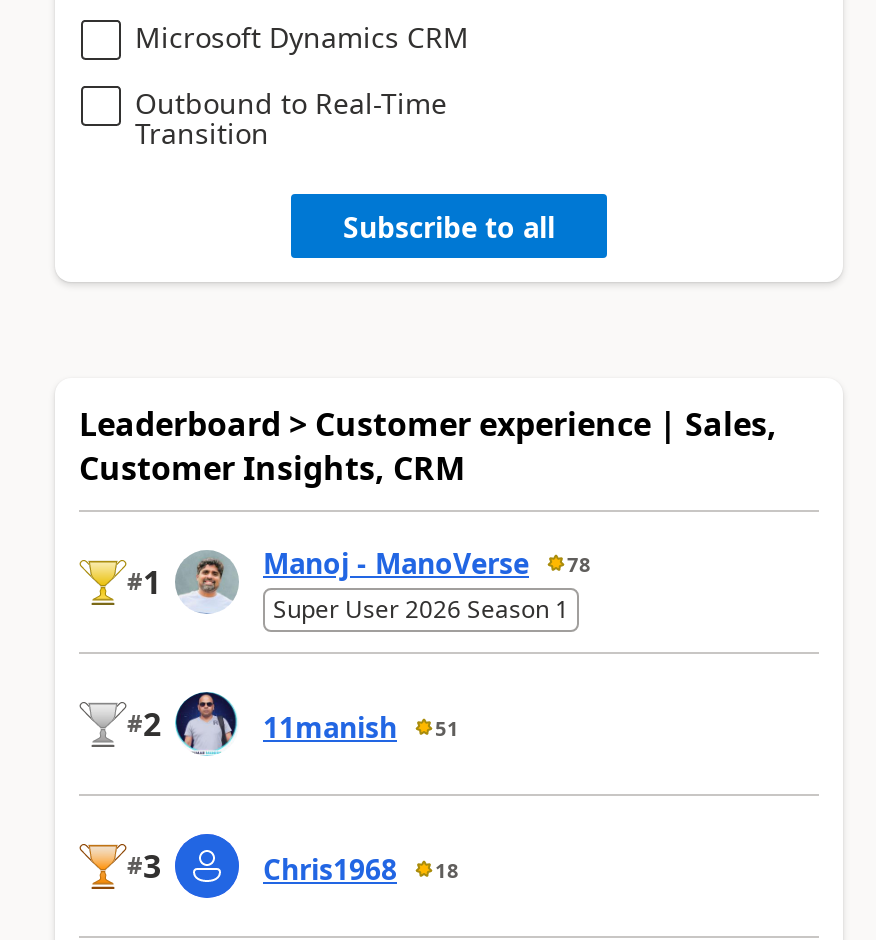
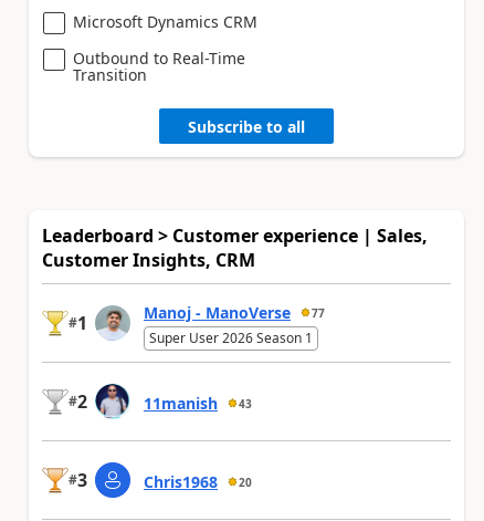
- Manoj - ManoVerse 78
+ Manoj - ManoVerse 77

- 11manish 51
+ 11manish 43

- Chris1968 18
+ Chris1968 20
